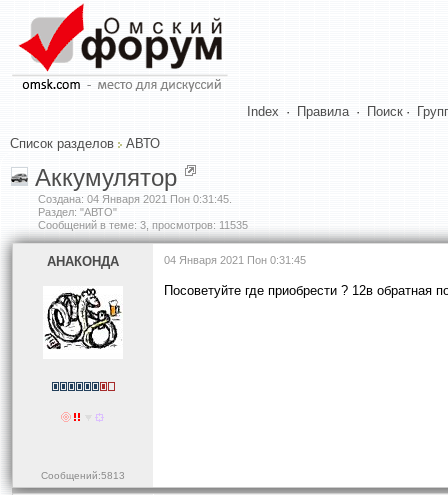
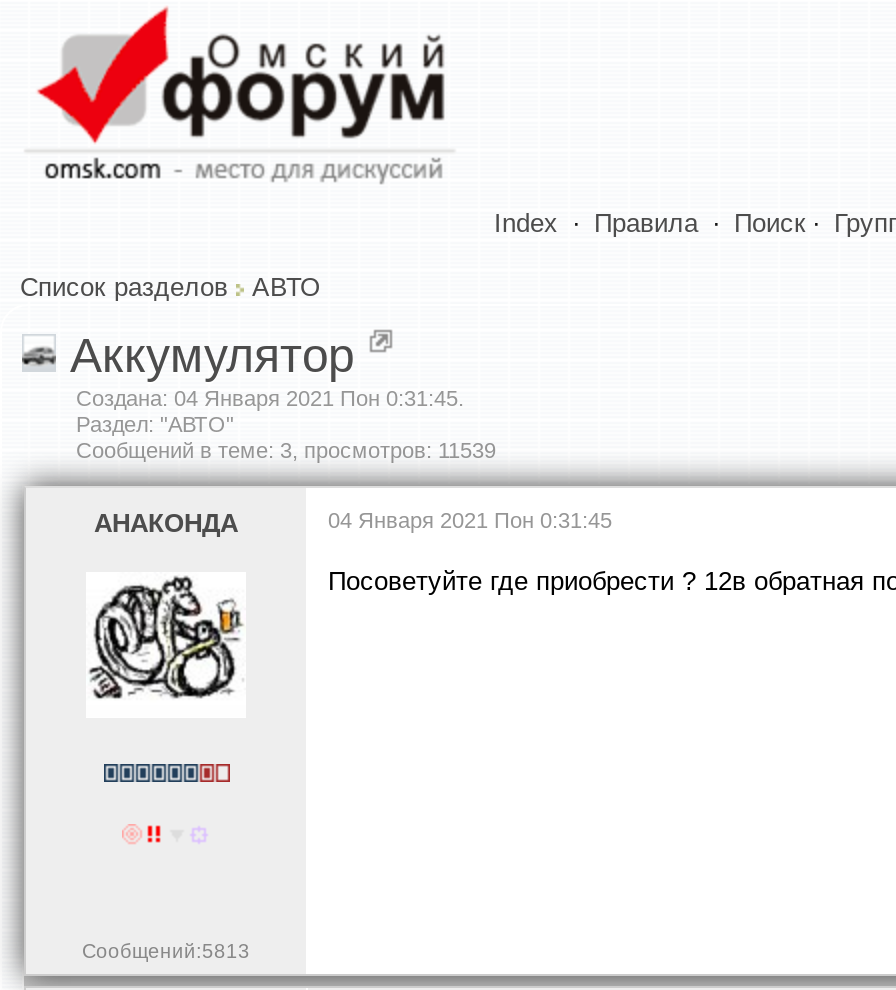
- Сообщений в теме: 3, просмотров: 11535
+ Сообщений в теме: 3, просмотров: 11539
